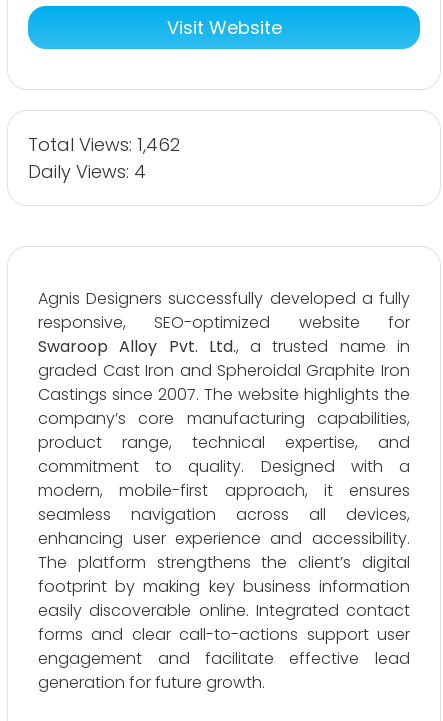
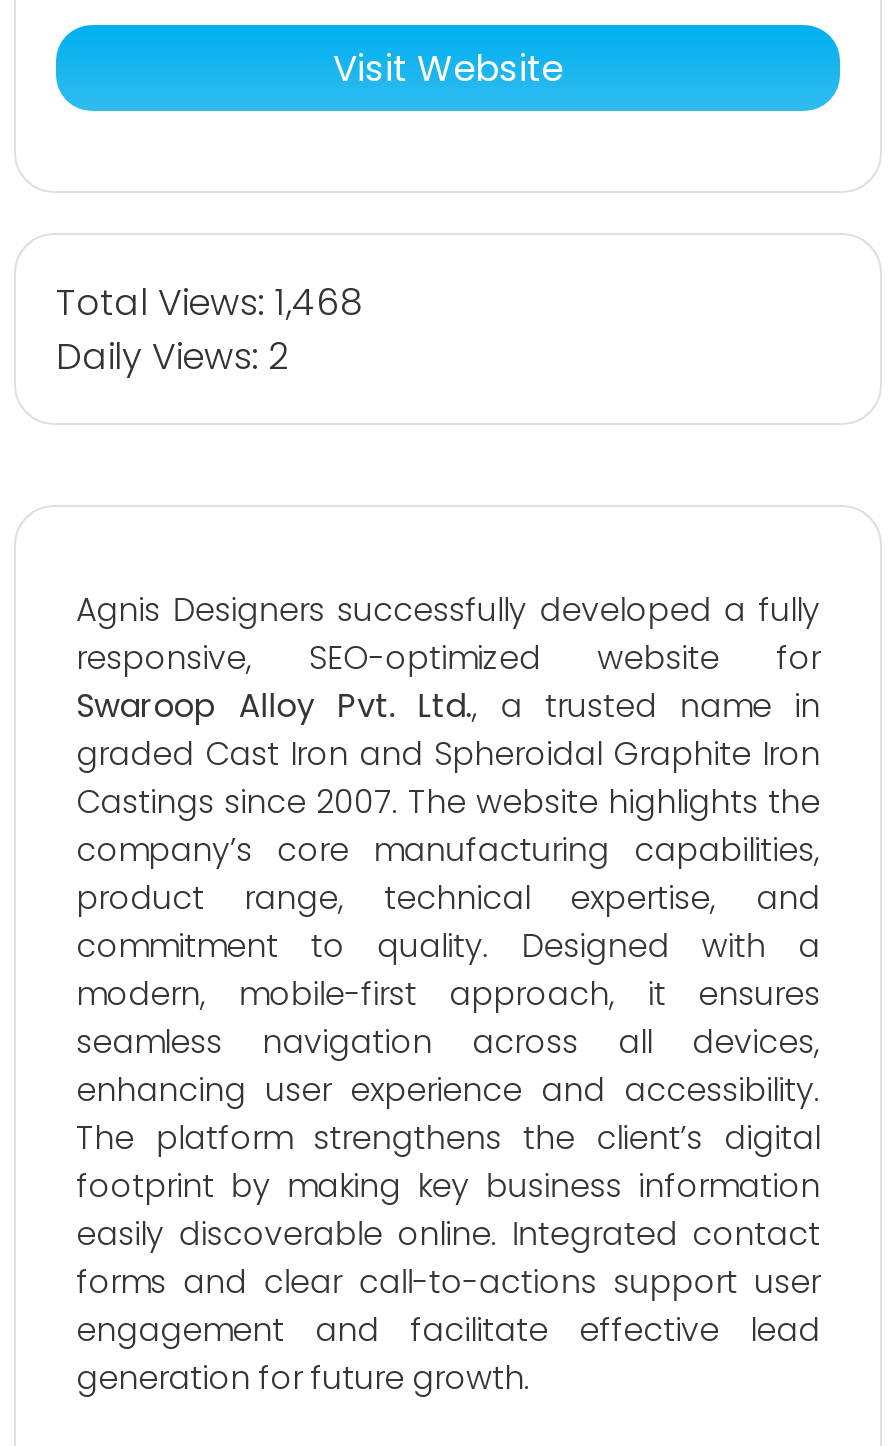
- Total Views: 1,462
+ Total Views: 1,468

- Daily Views: 4
+ Daily Views: 2
